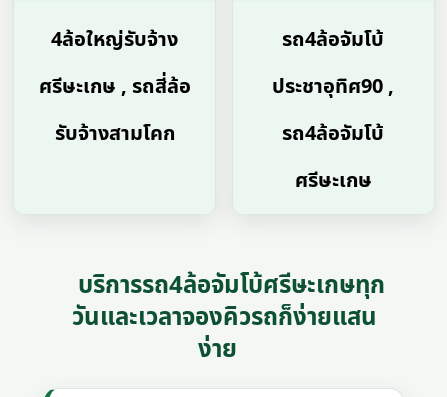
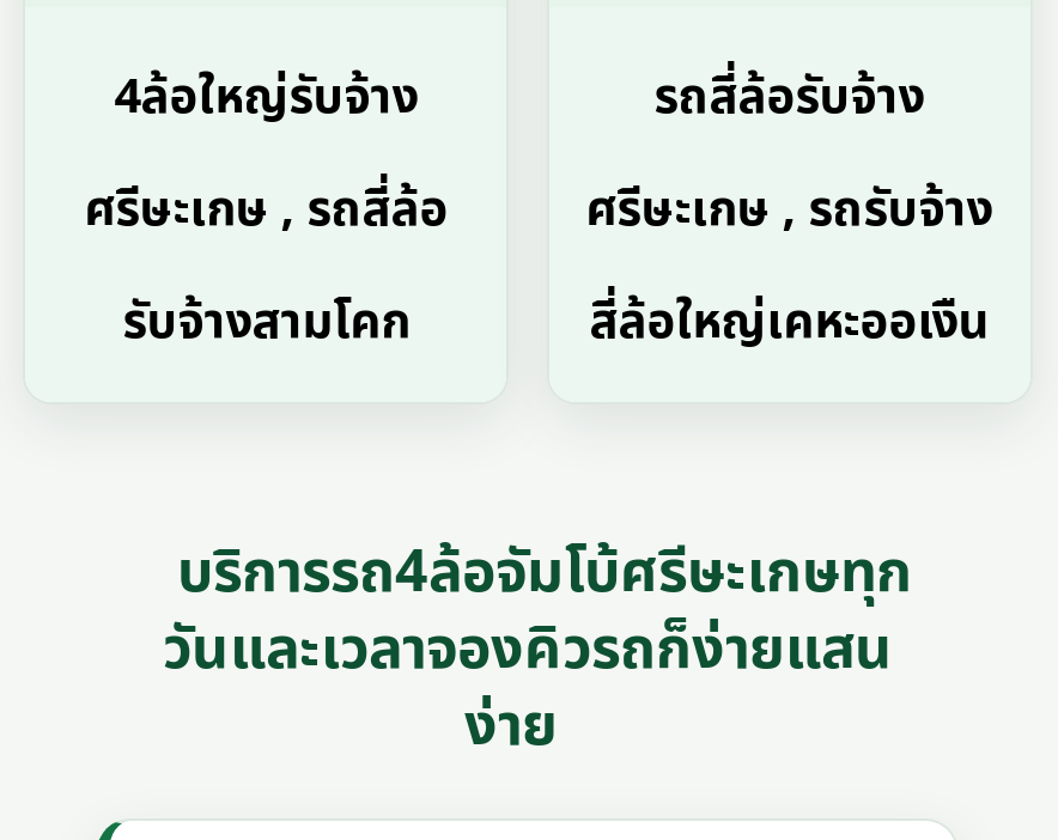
- รถ4ล้อจัมโบ้
- ประชาอุทิศ90 ,
- รถ4ล้อจัมโบ้
- ศรีษะเกษ
+ รถสี่ล้อรับจ้าง
+ ศรีษะเกษ , รถรับจ้าง
+ สี่ล้อใหญ่เคหะออเงืน
